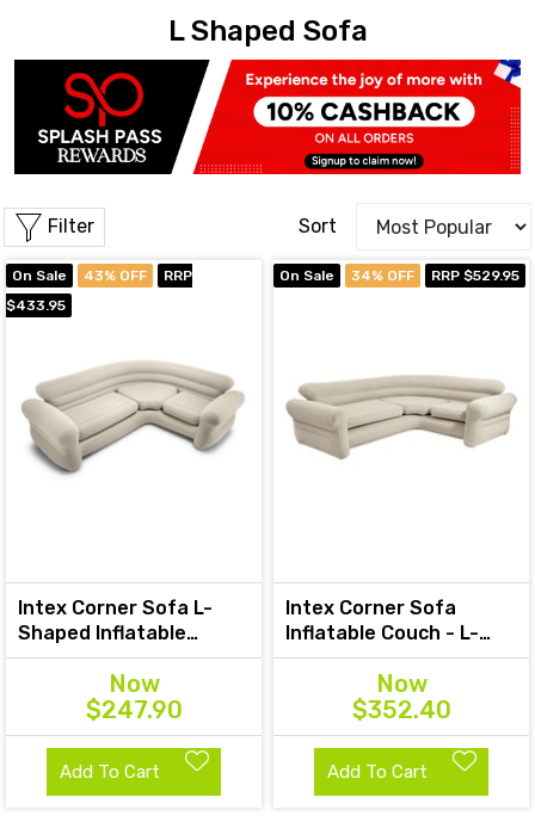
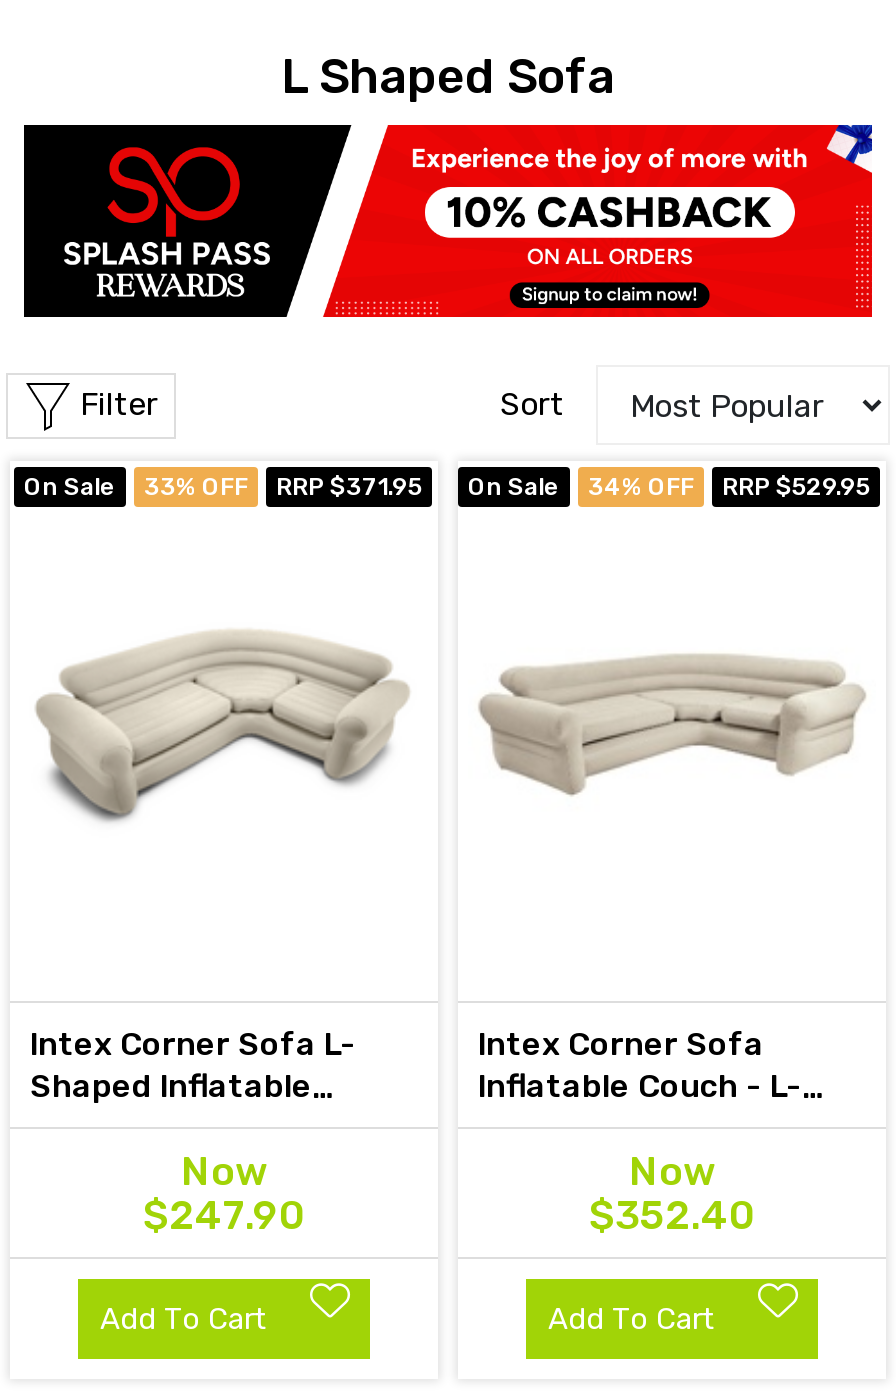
- 43% OFF
- RRP
- $433.95
+ 33% OFF
+ RRP $371.95
